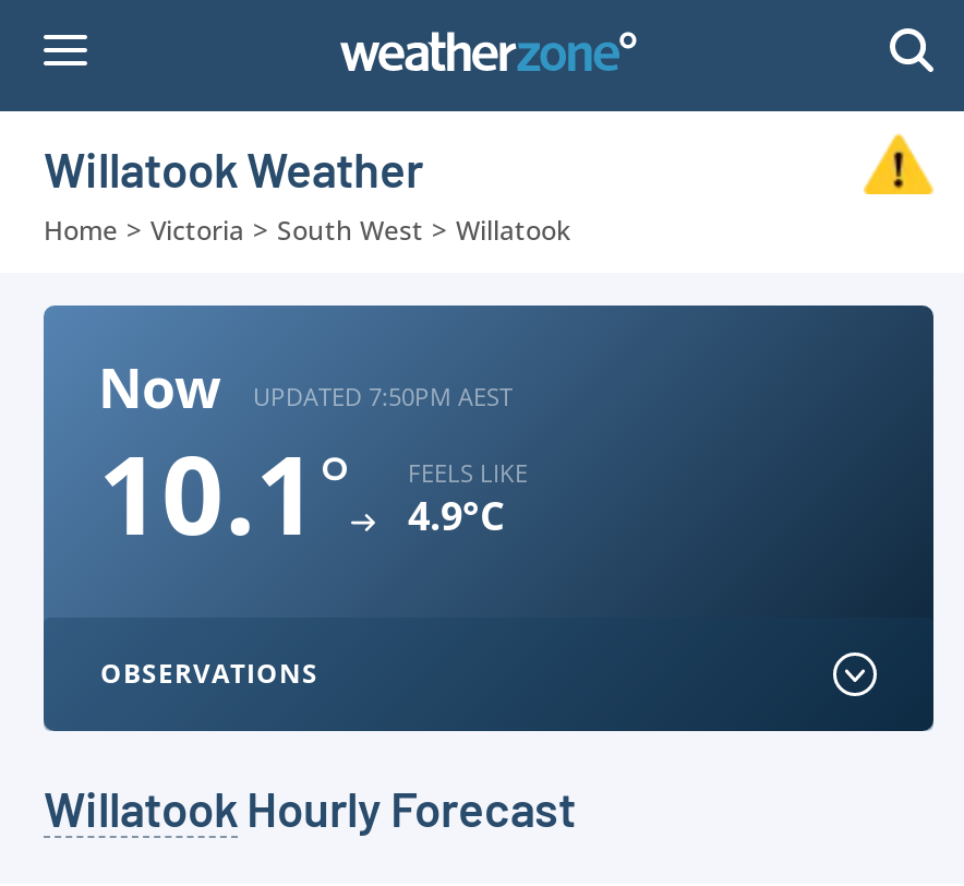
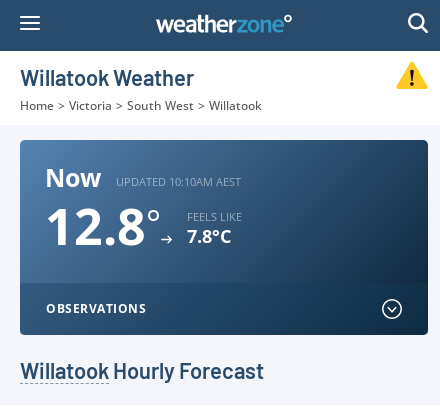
- UPDATED 7:50PM AEST
+ UPDATED 10:10AM AEST

- 10.1°
+ 12.8°

- 4.9°C
+ 7.8°C
